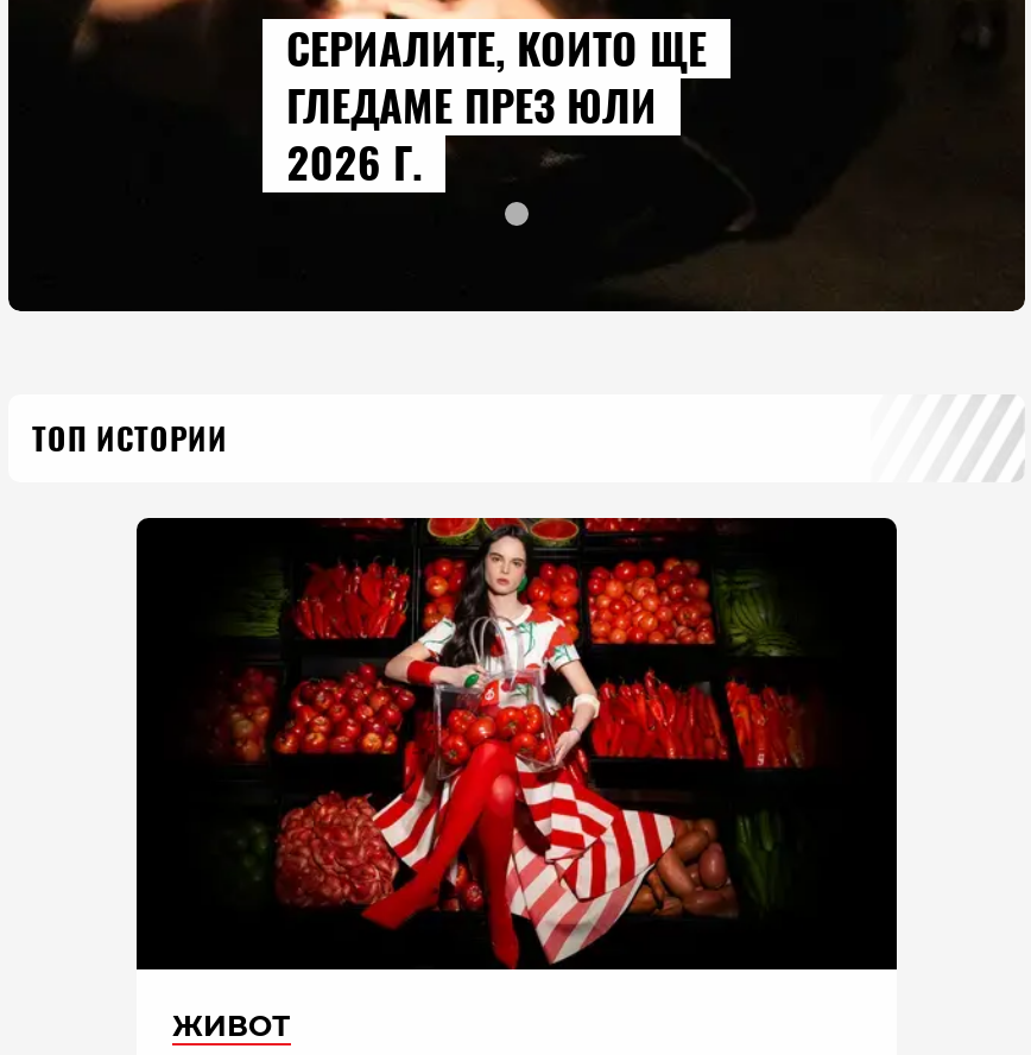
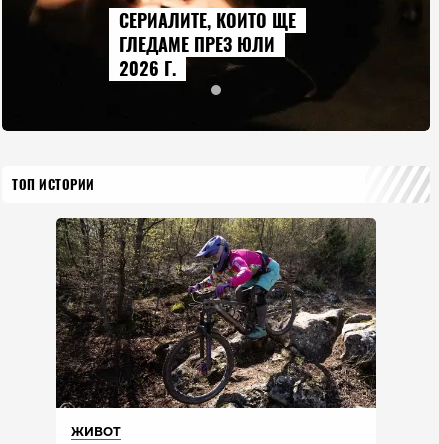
- [image]
+ [image]
